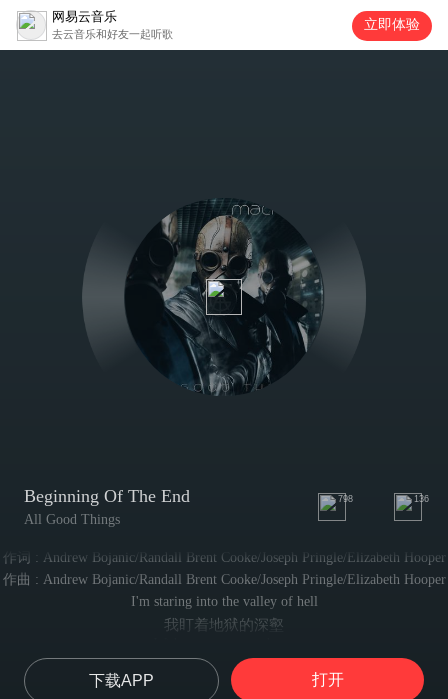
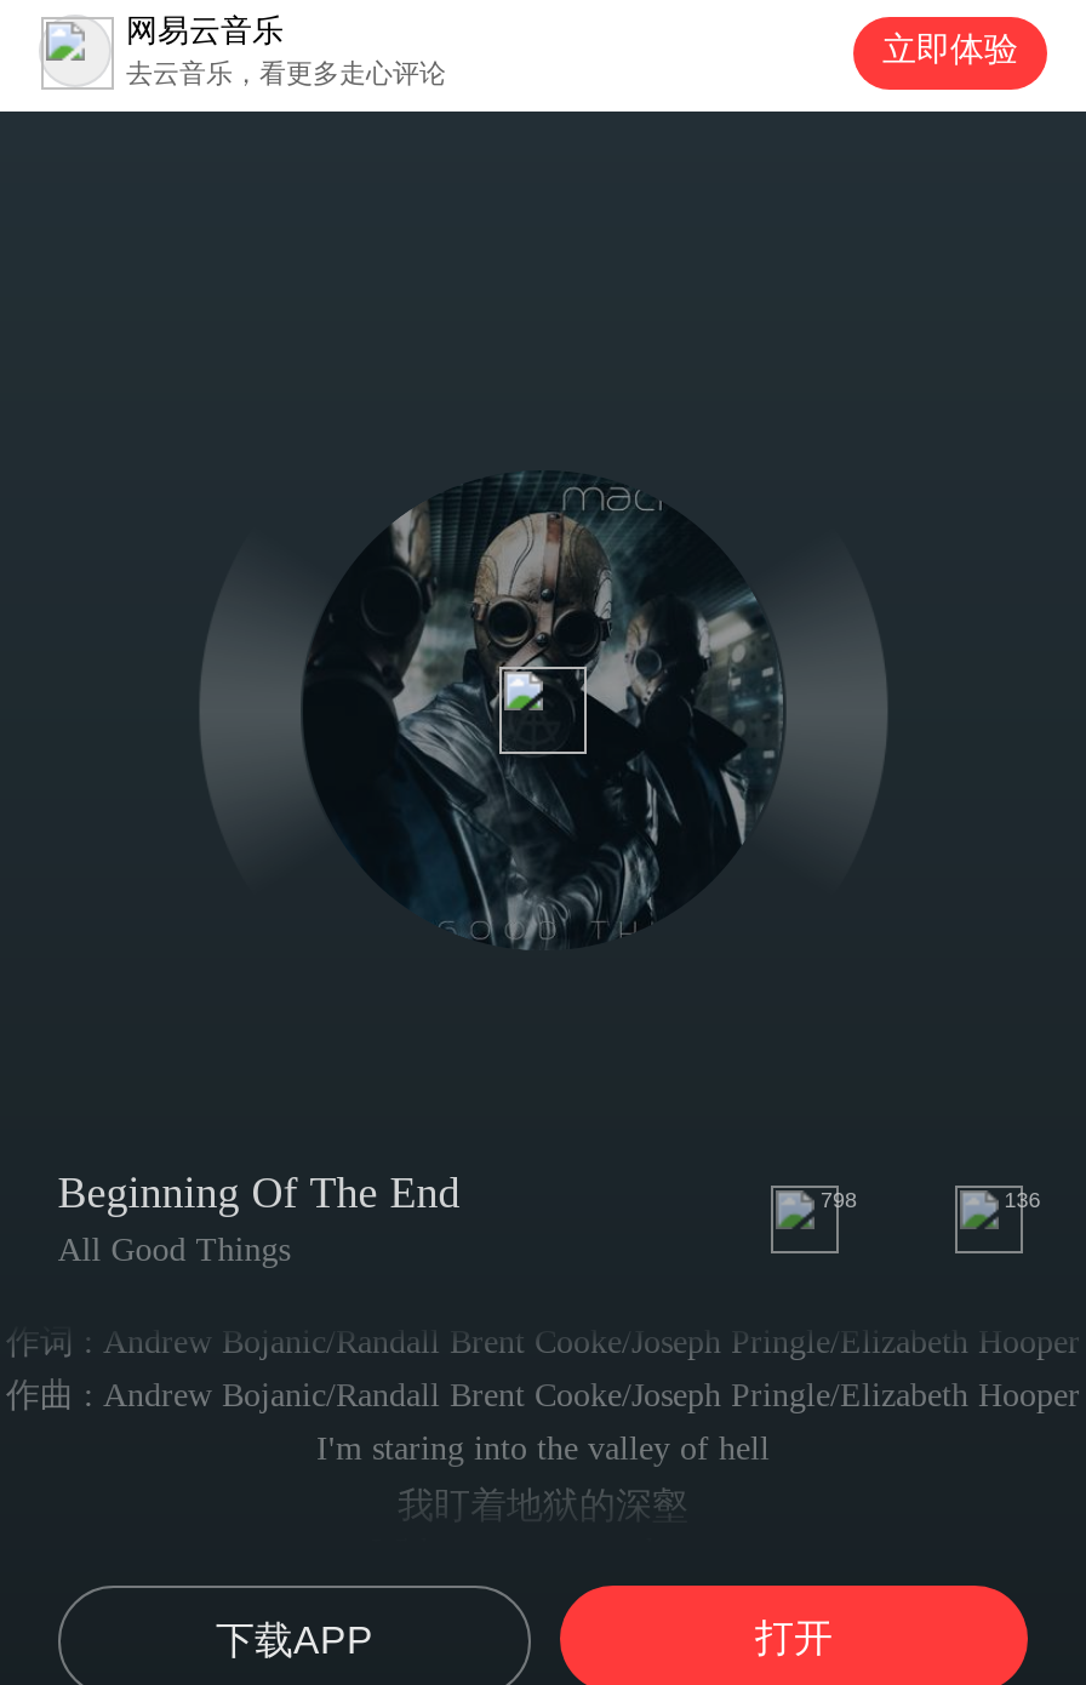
- 去云音乐和好友一起听歌
+ 去云音乐，看更多走心评论
